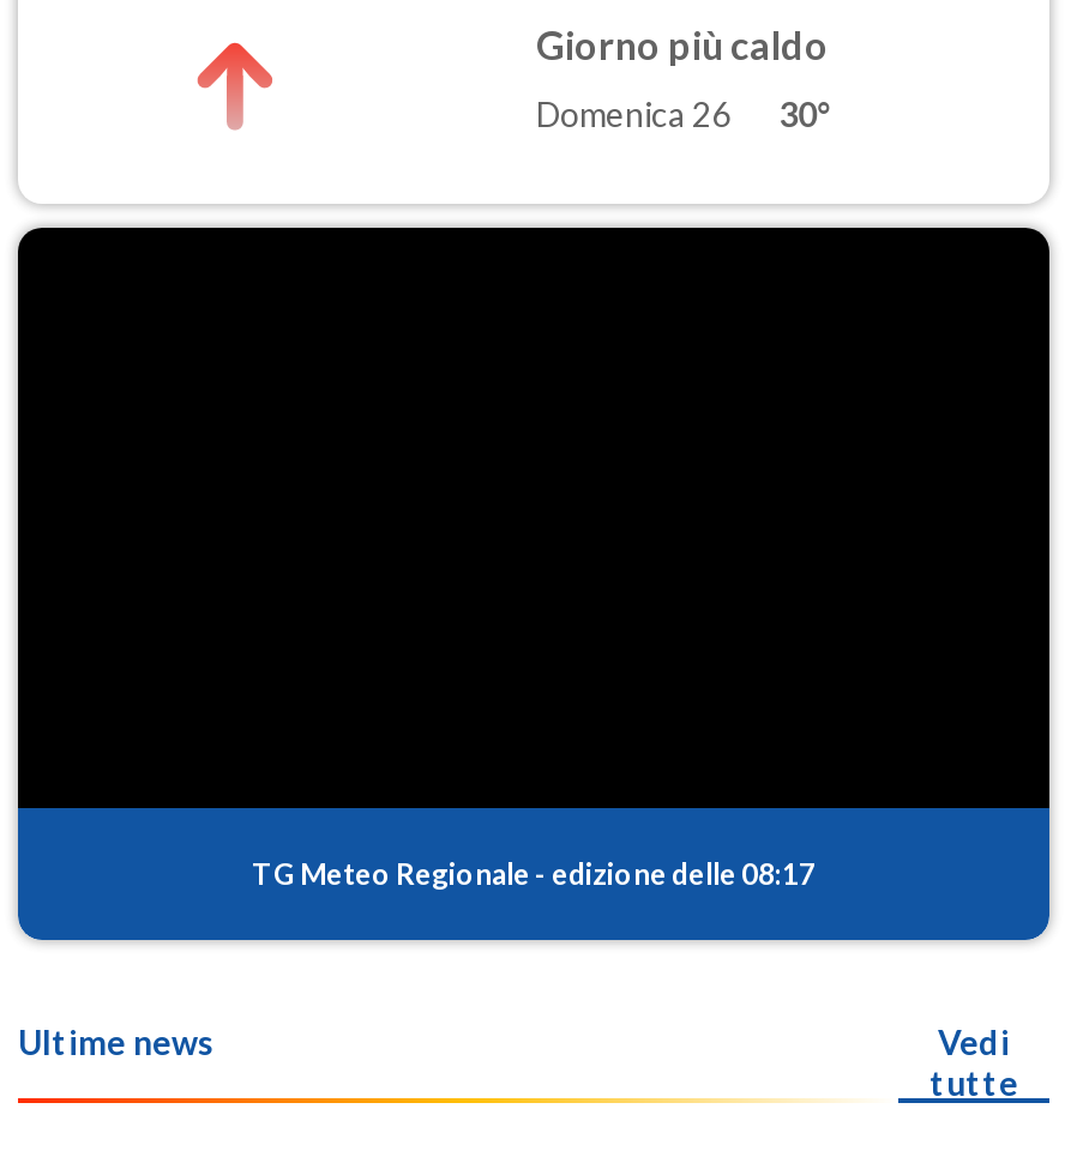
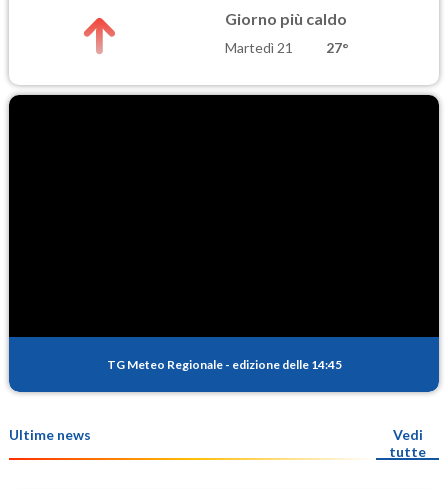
- Domenica 26
- 30°
+ Martedì 21
+ 27°

- TG Meteo Regionale - edizione delle 08:17
+ TG Meteo Regionale - edizione delle 14:45
